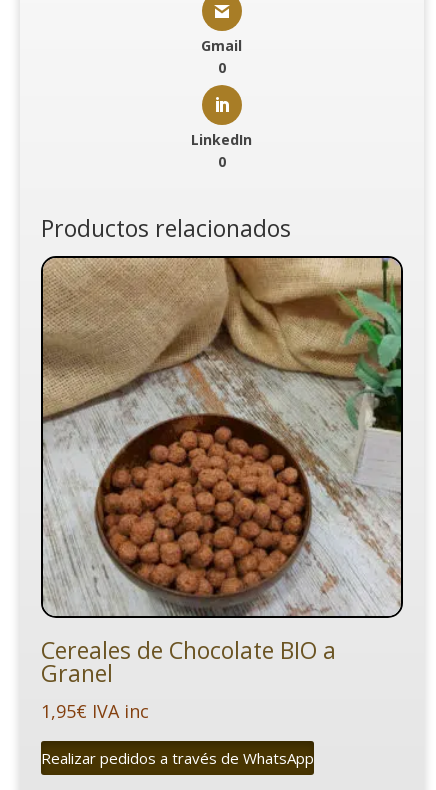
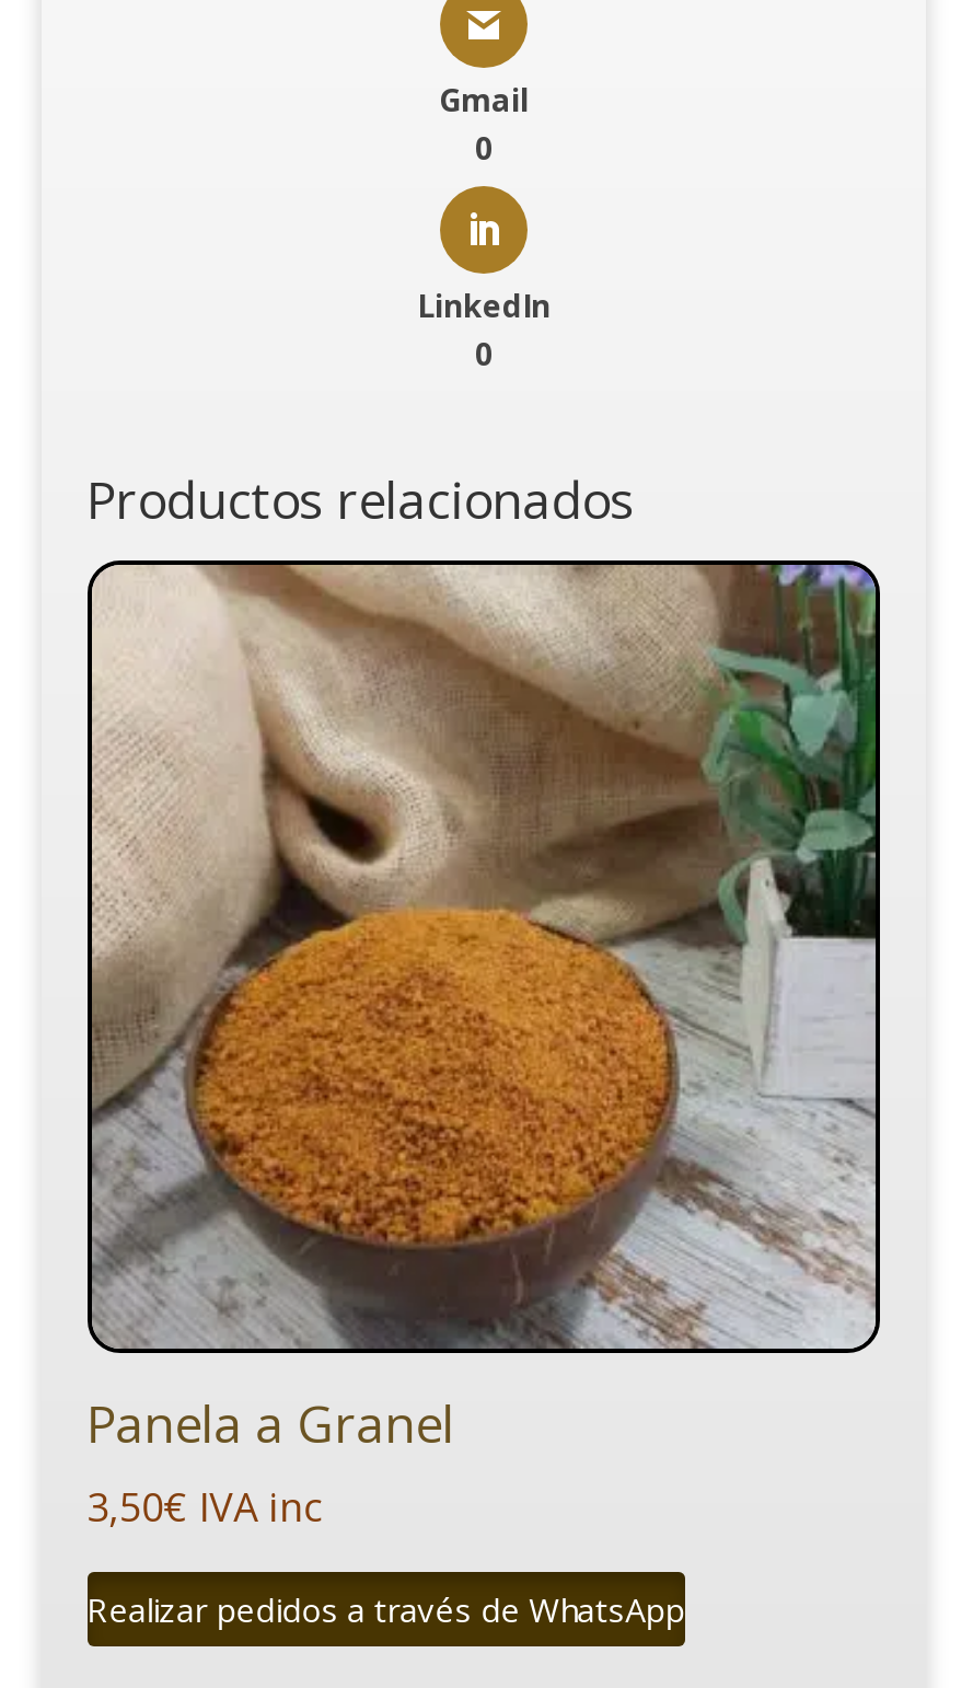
- [image]
- Cereales de Chocolate BIO a
- Granel
- 1,95€ IVA inc
+ [image]
+ Panela a Granel
+ 3,50€ IVA inc
